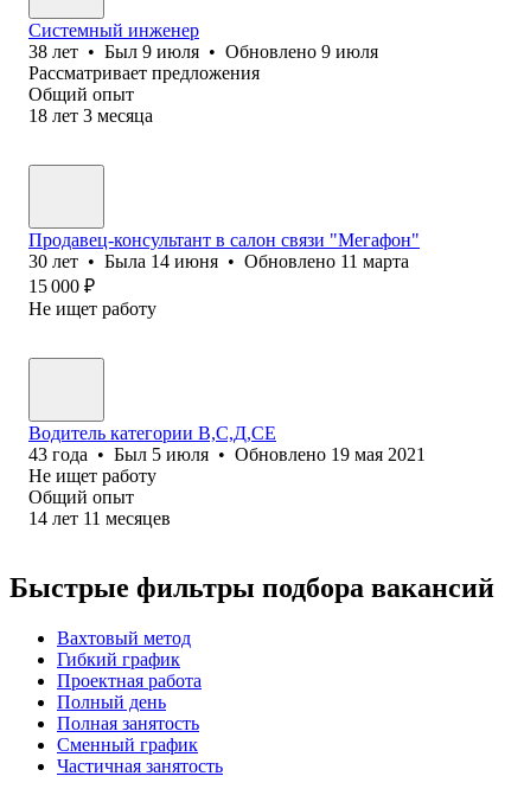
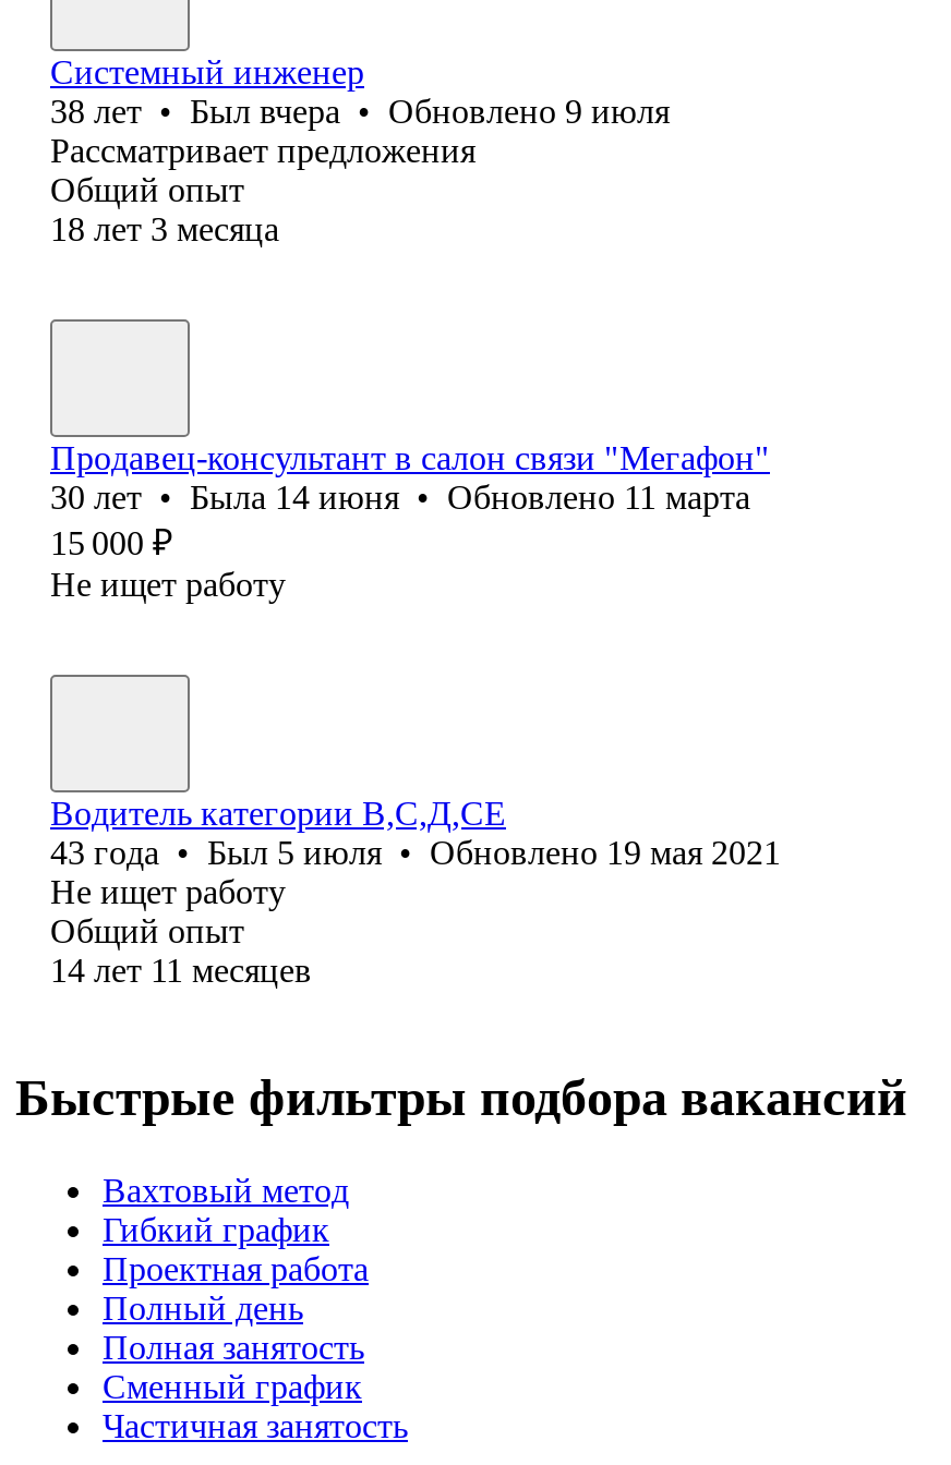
- 38 лет • Был 9 июля • Обновлено 9 июля
+ 38 лет • Был вчера • Обновлено 9 июля
